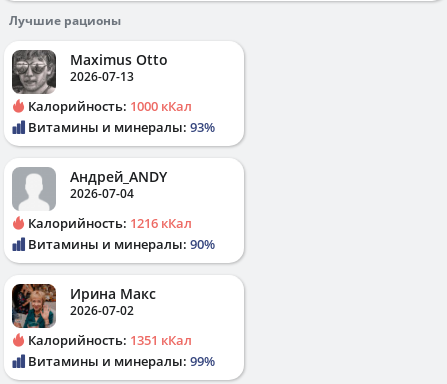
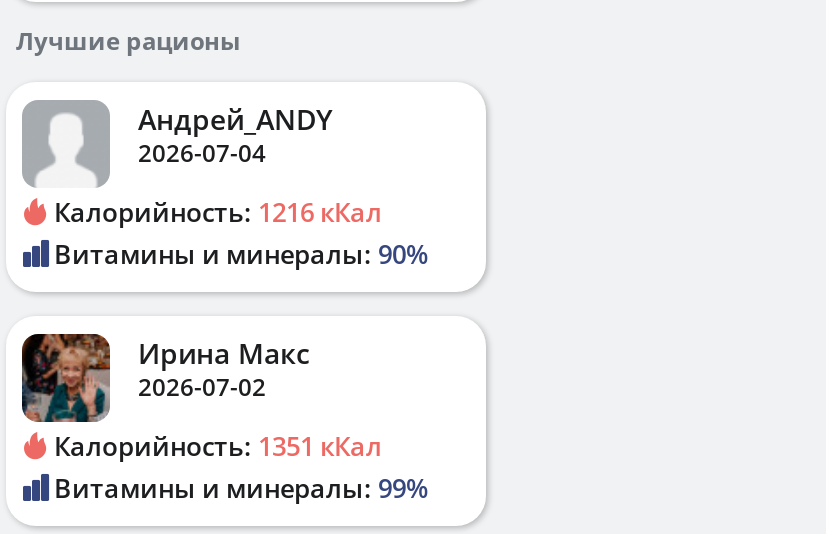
- [image]
- Maximus Otto
- 2026-07-13
- Калорийность: 1000 кКал
- Витамины и минералы: 93%
